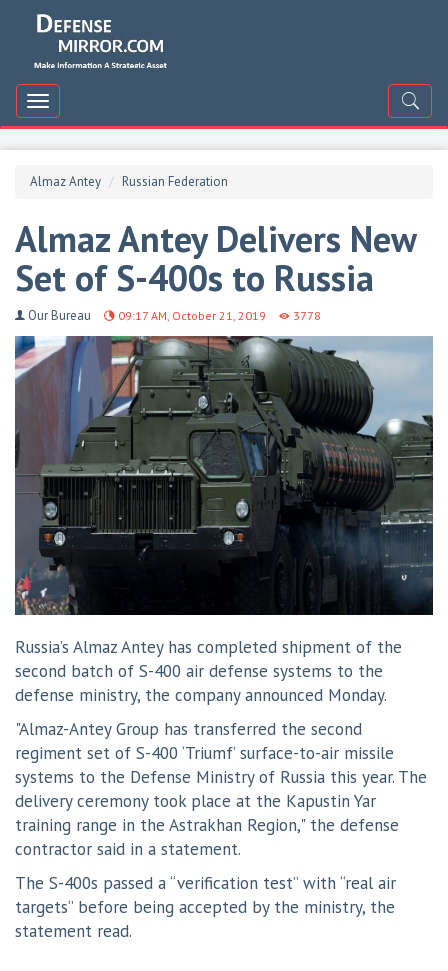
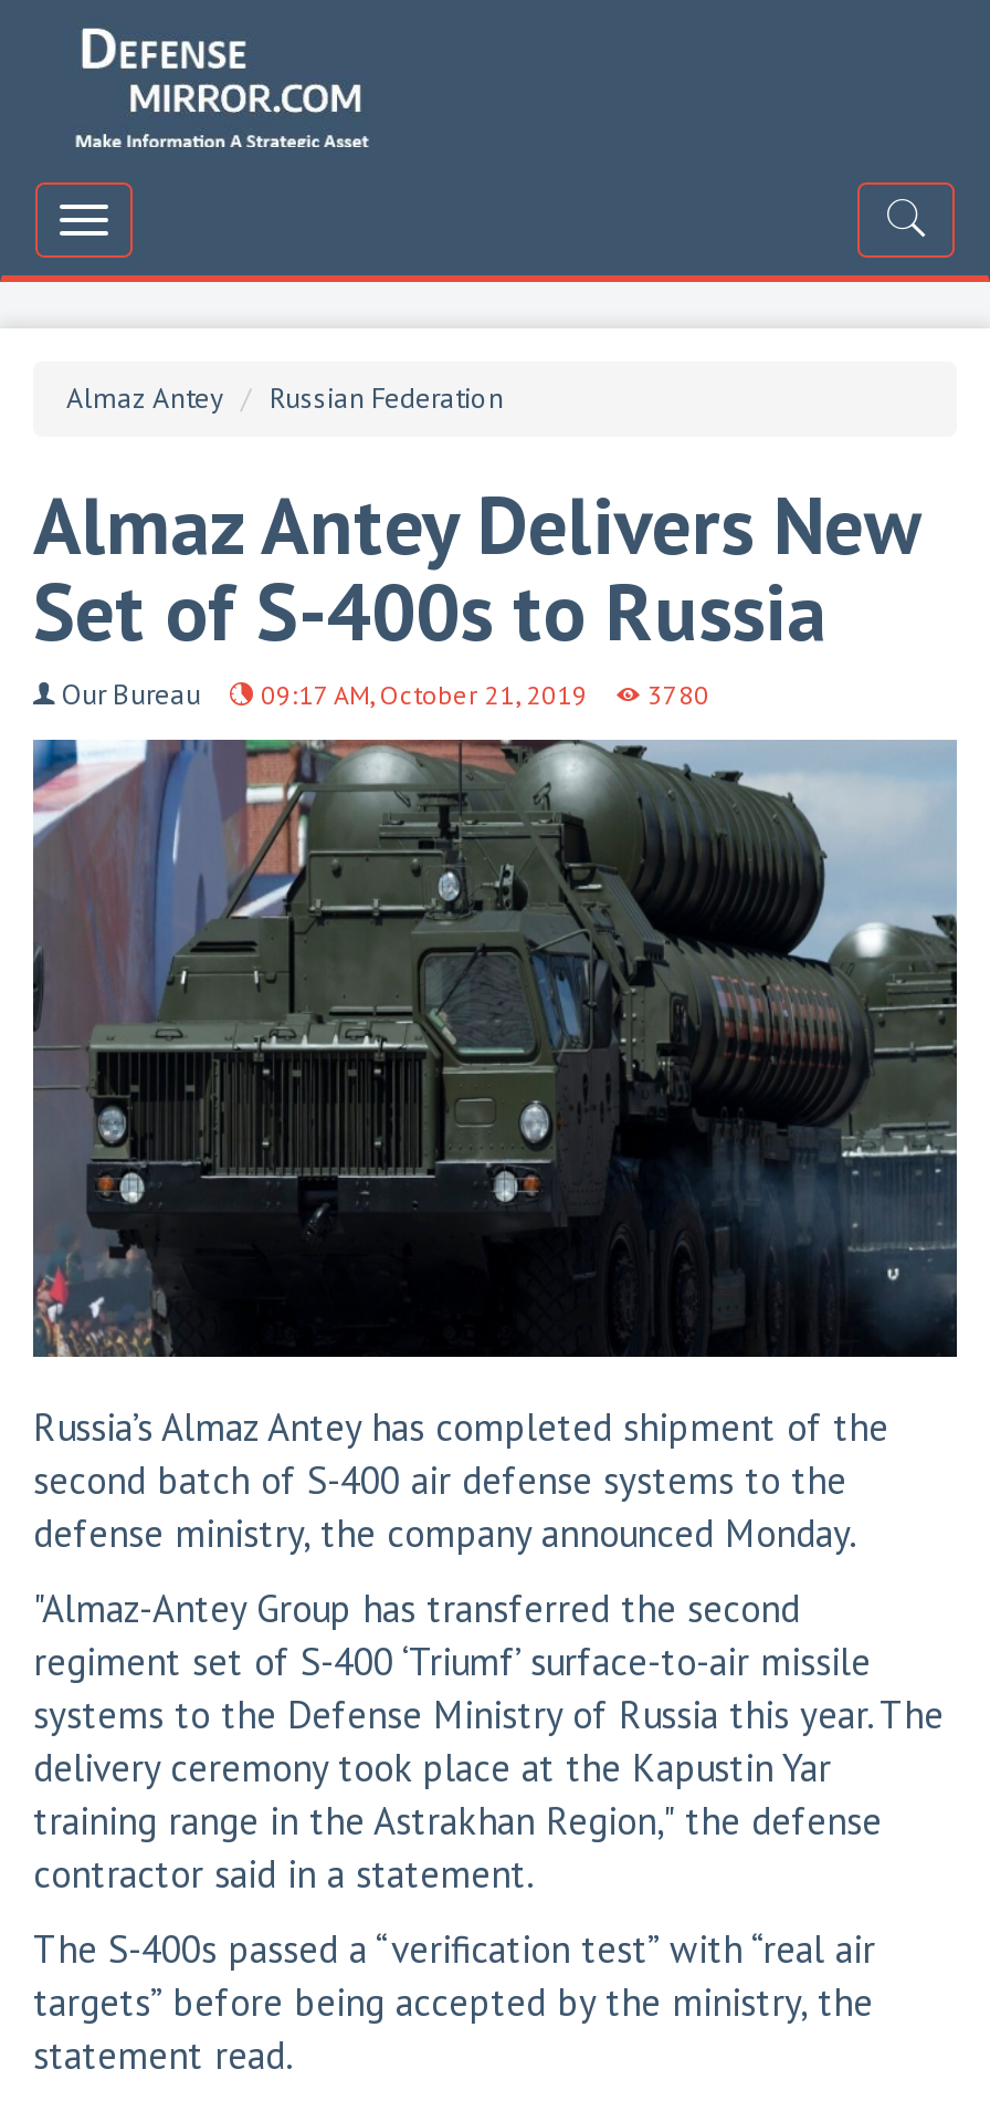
- Our Bureau 09:17 AM, October 21, 2019 3778
+ Our Bureau 09:17 AM, October 21, 2019 3780
